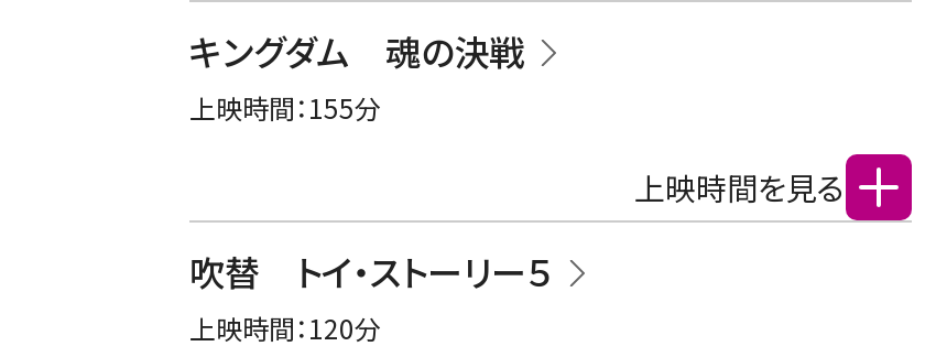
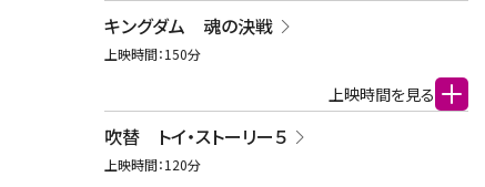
- 上映時間：155分
+ 上映時間：150分
